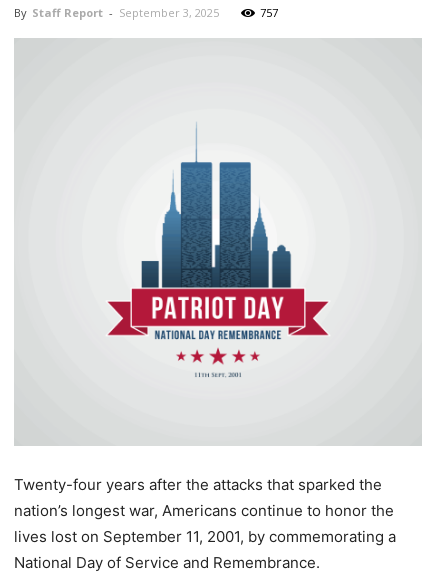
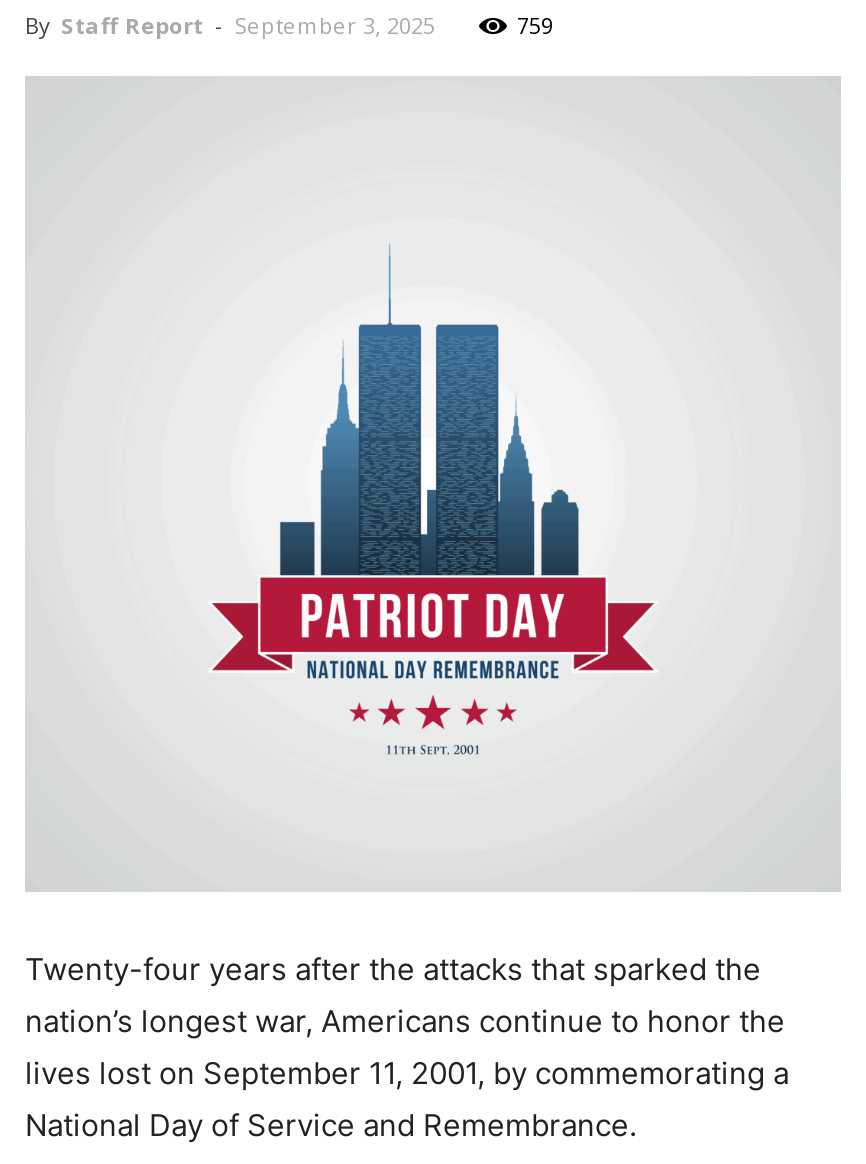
- 757
+ 759
